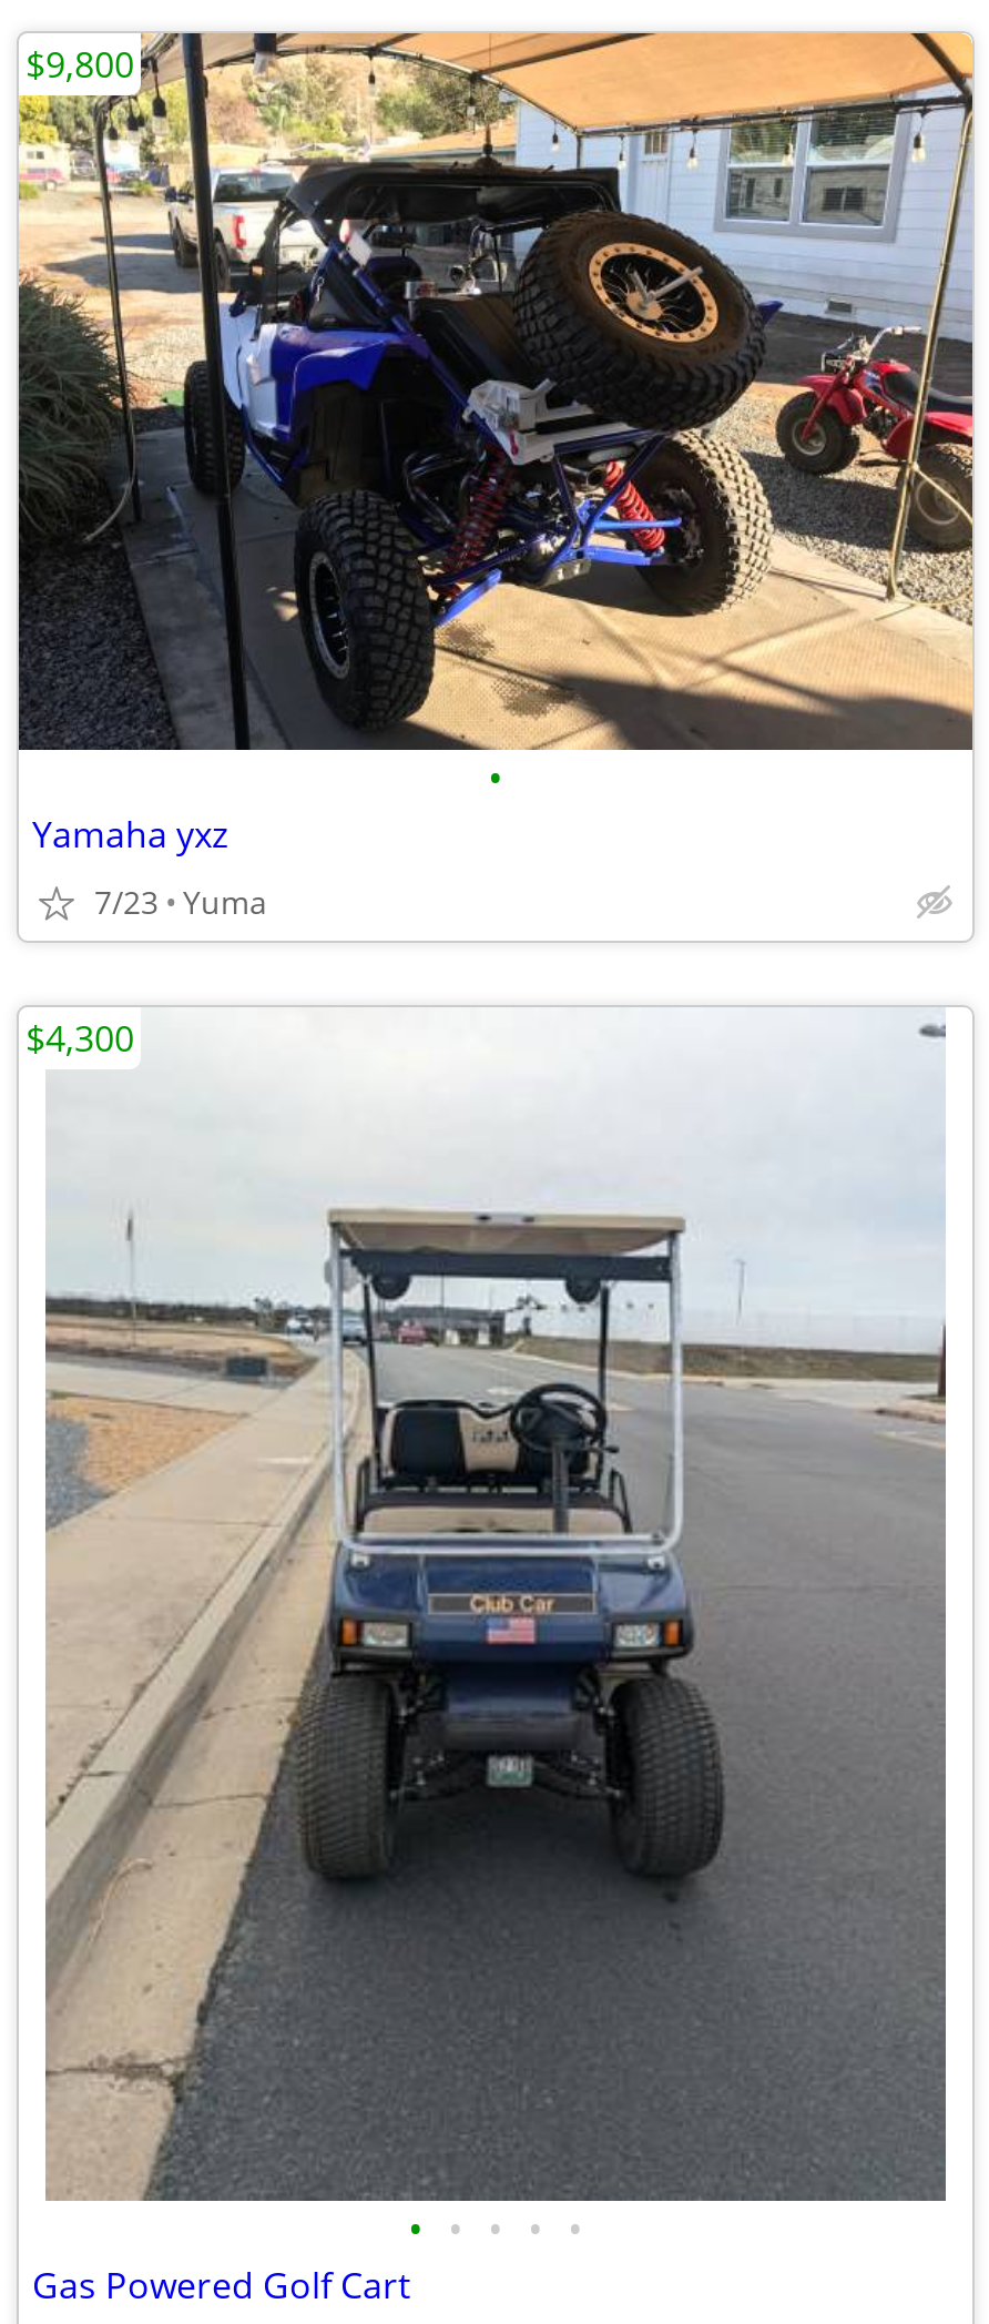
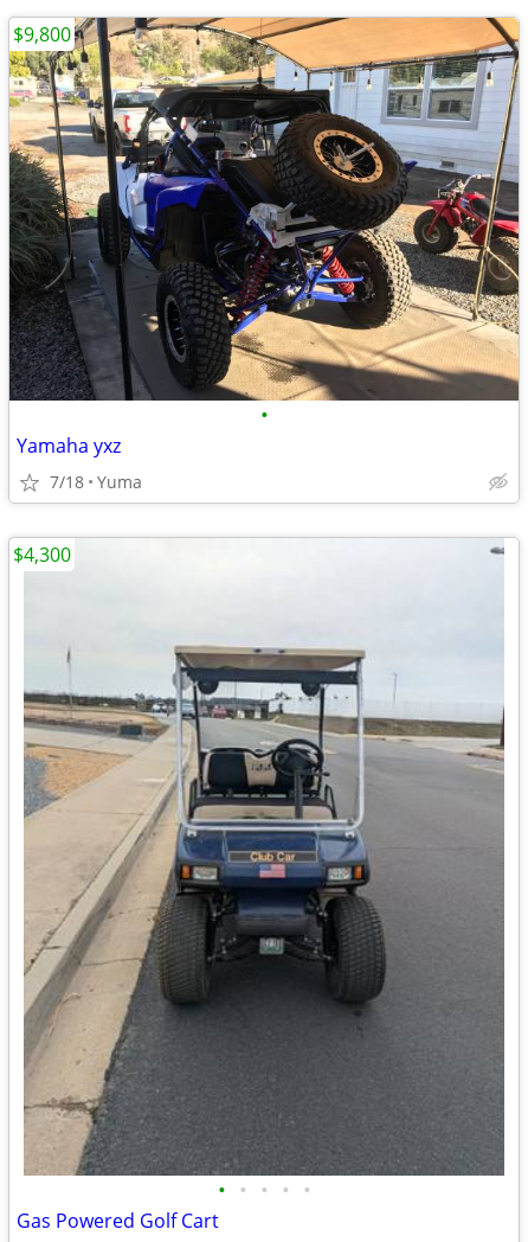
- 7/23 Yuma
+ 7/18 Yuma
